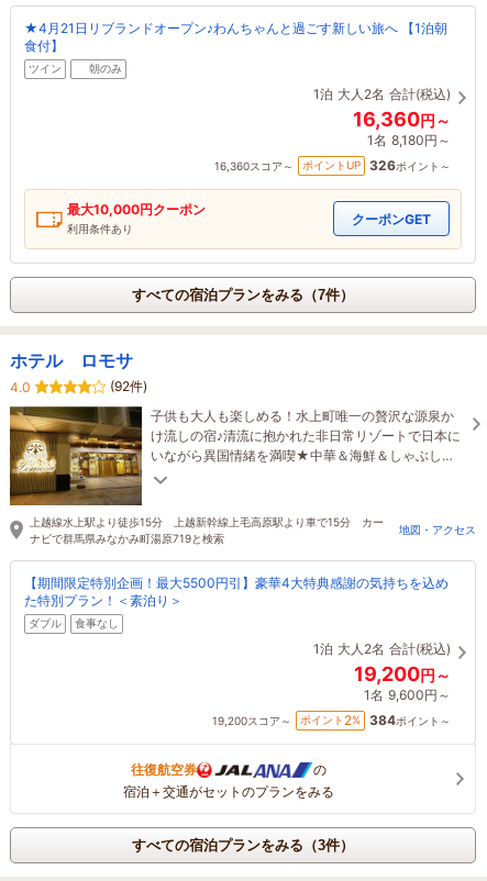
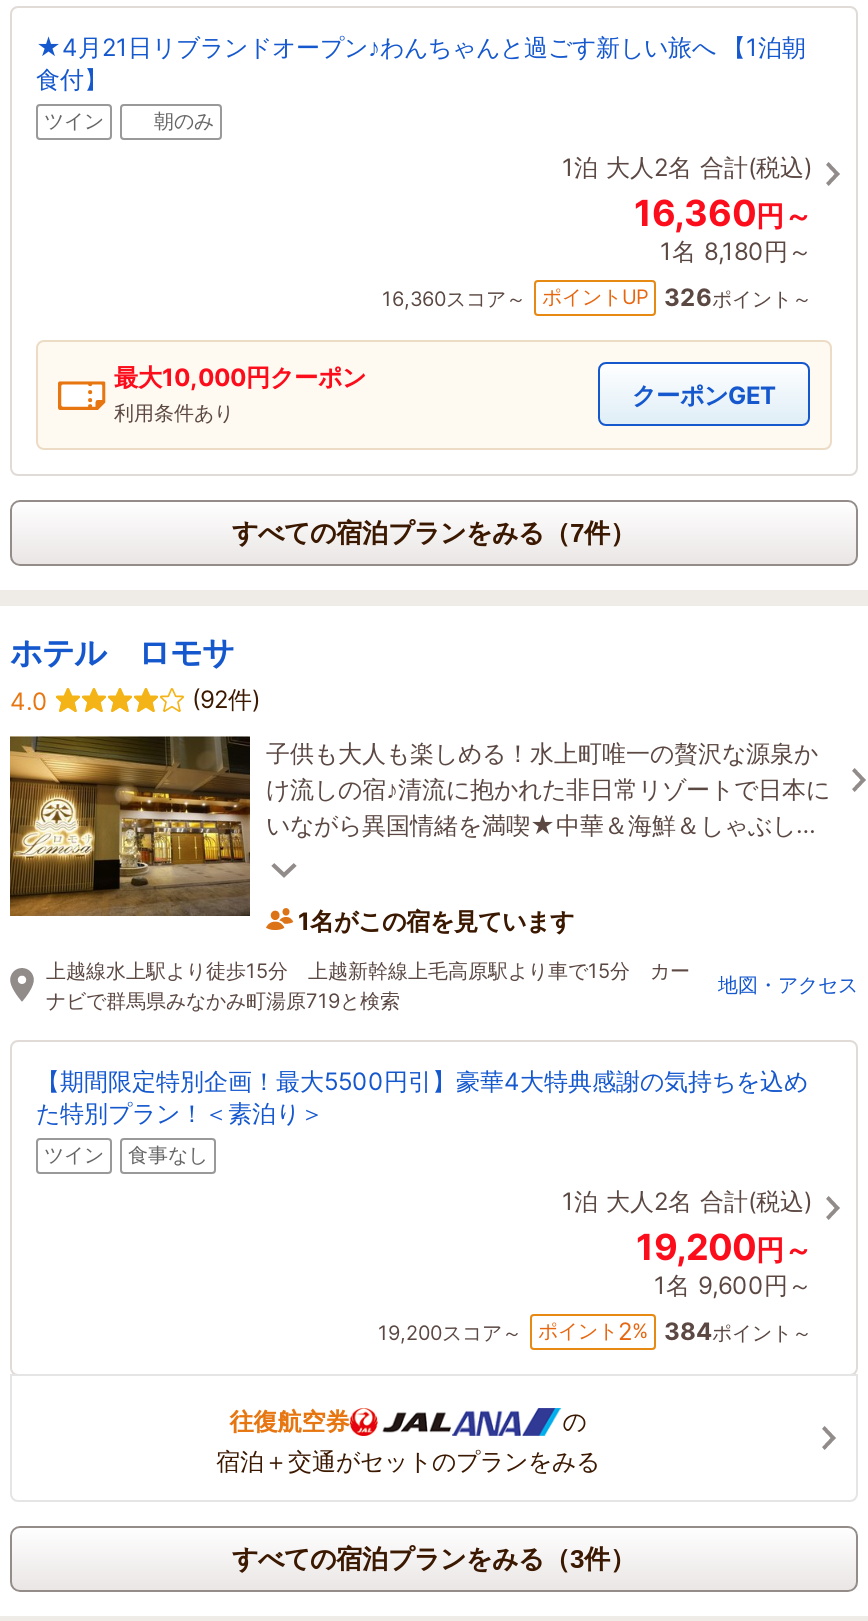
+ 1名がこの宿を見ています

- ダブル
+ ツイン
